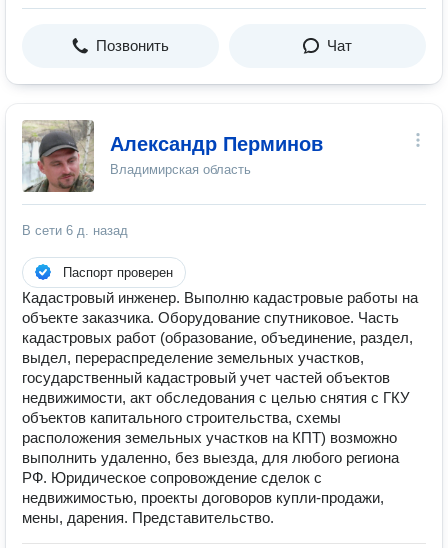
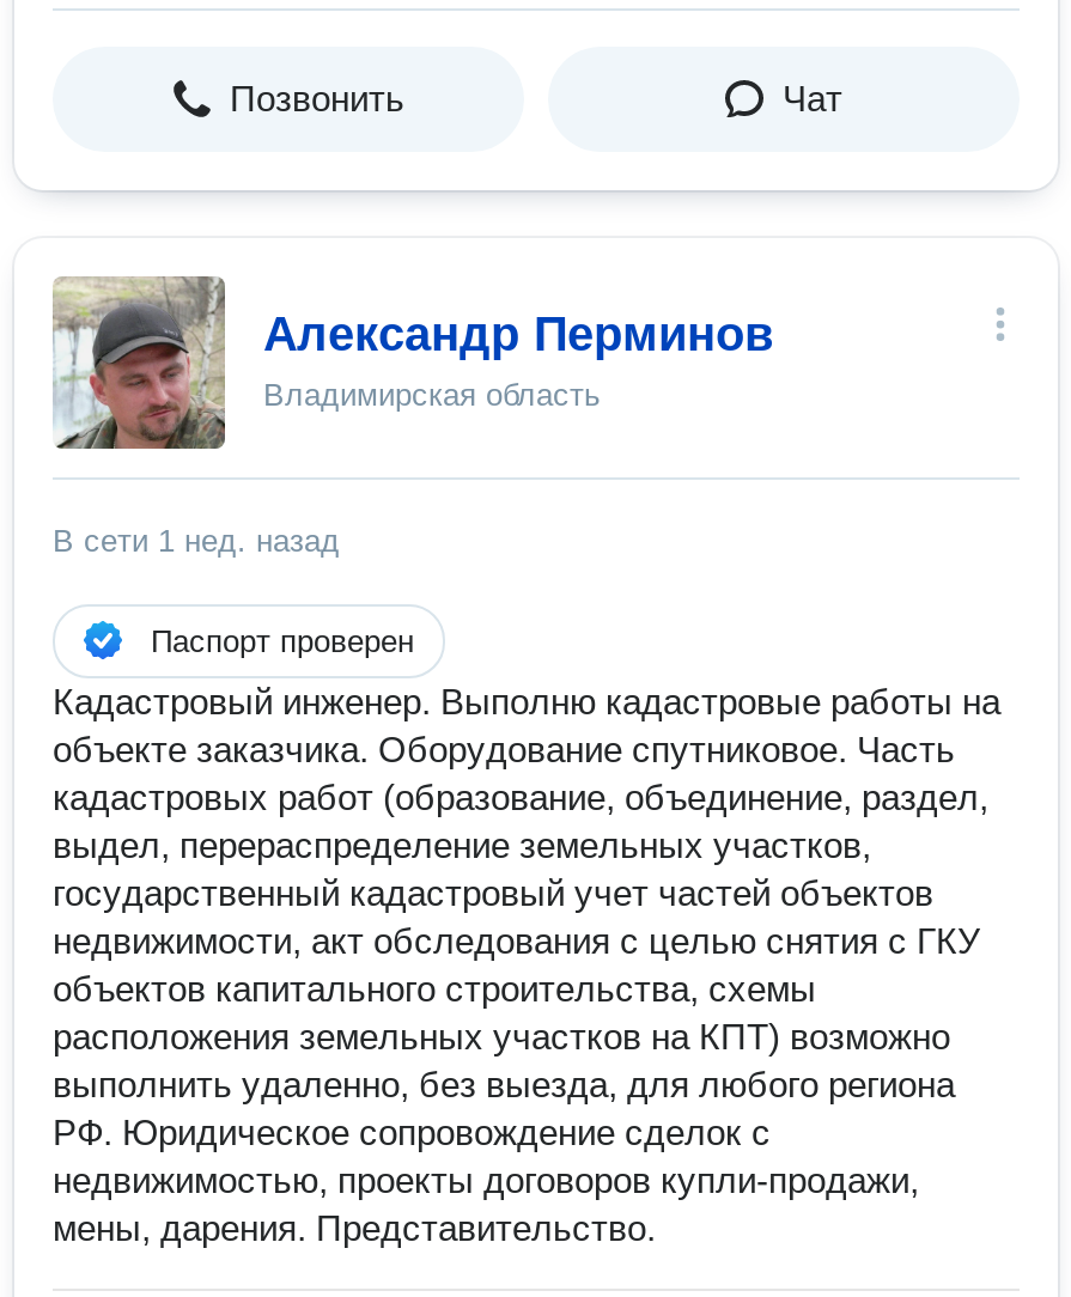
- В сети 6 д. назад
+ В сети 1 нед. назад
